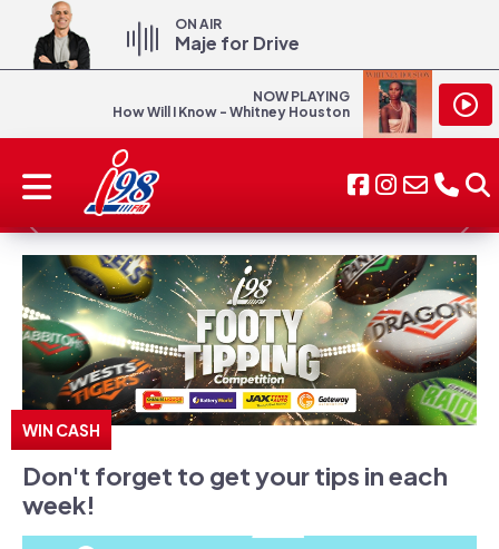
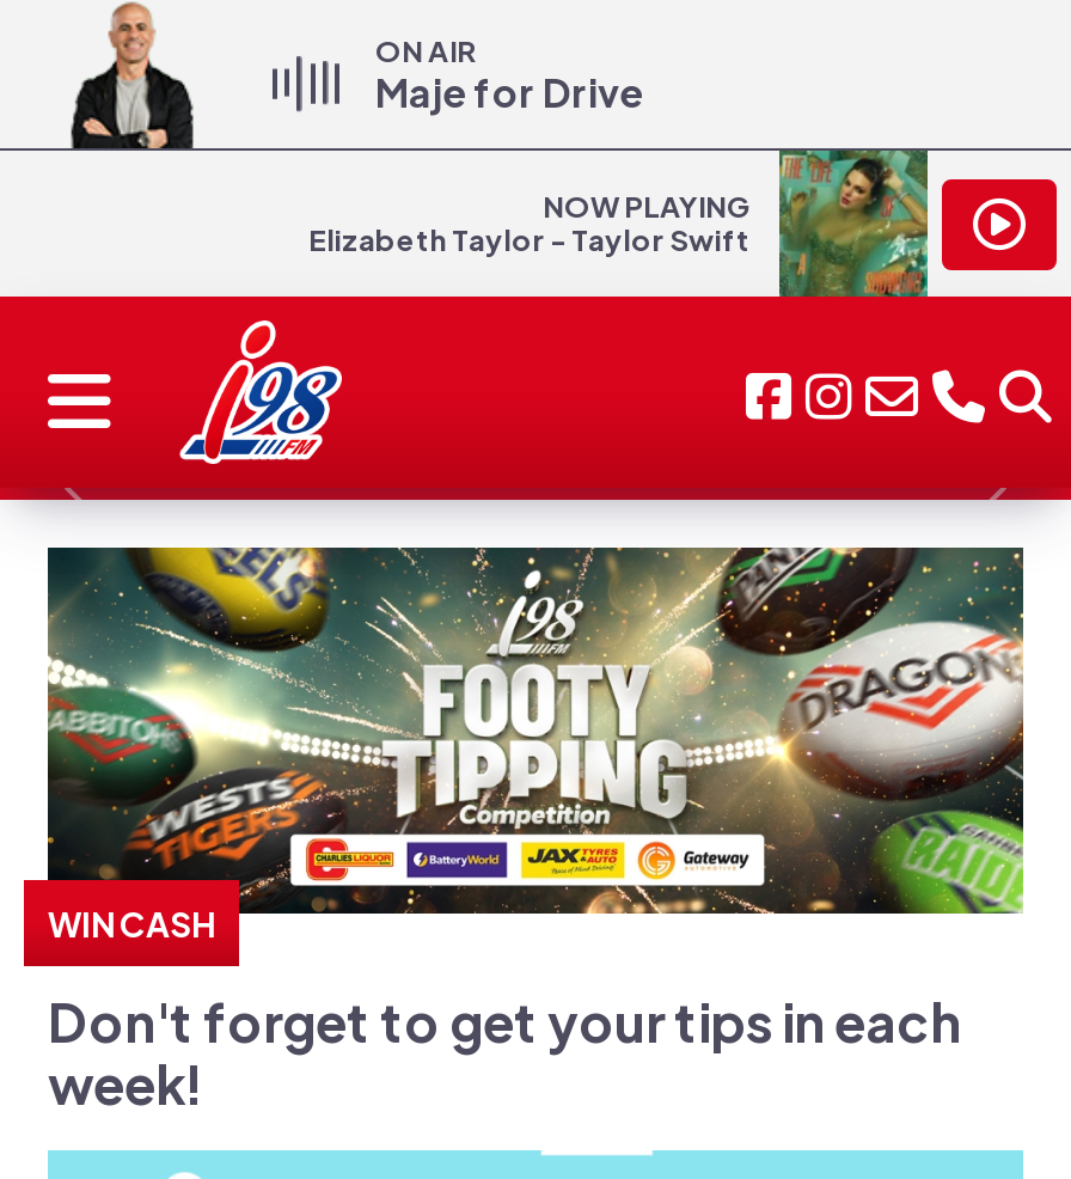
- [image]
- How Will I Know - Whitney Houston
+ [image]
+ Elizabeth Taylor - Taylor Swift
